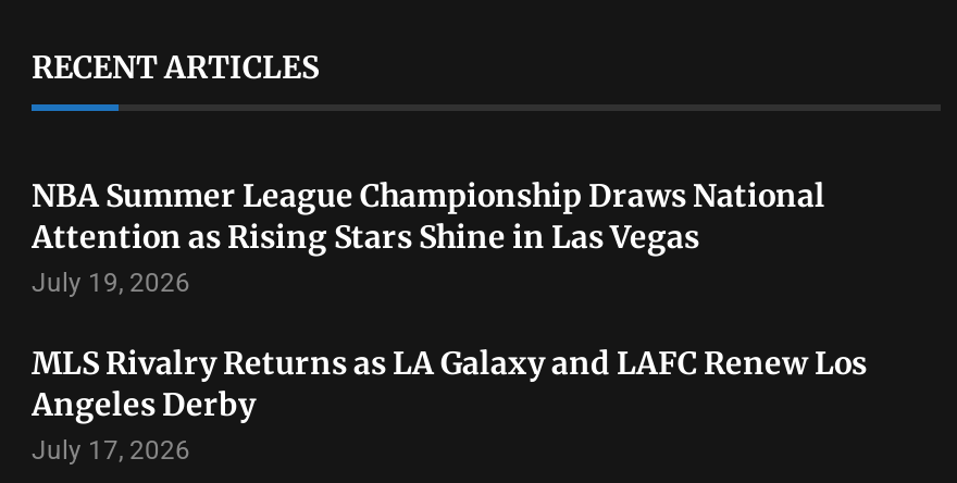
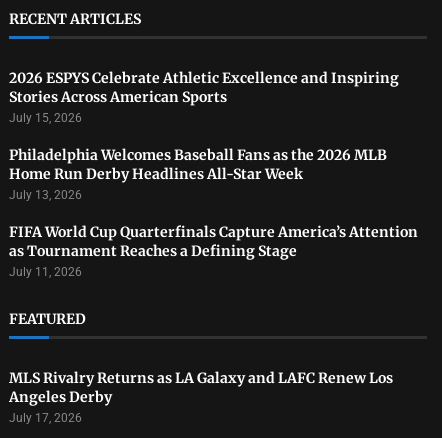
- NBA Summer League Championship Draws National
- Attention as Rising Stars Shine in Las Vegas
- July 19, 2026
+ 2026 ESPYS Celebrate Athletic Excellence and Inspiring
+ Stories Across American Sports
+ July 15, 2026
+ Philadelphia Welcomes Baseball Fans as the 2026 MLB
+ Home Run Derby Headlines All-Star Week
+ July 13, 2026
+ FIFA World Cup Quarterfinals Capture America’s Attention
+ as Tournament Reaches a Defining Stage
+ July 11, 2026
+ FEATURED
